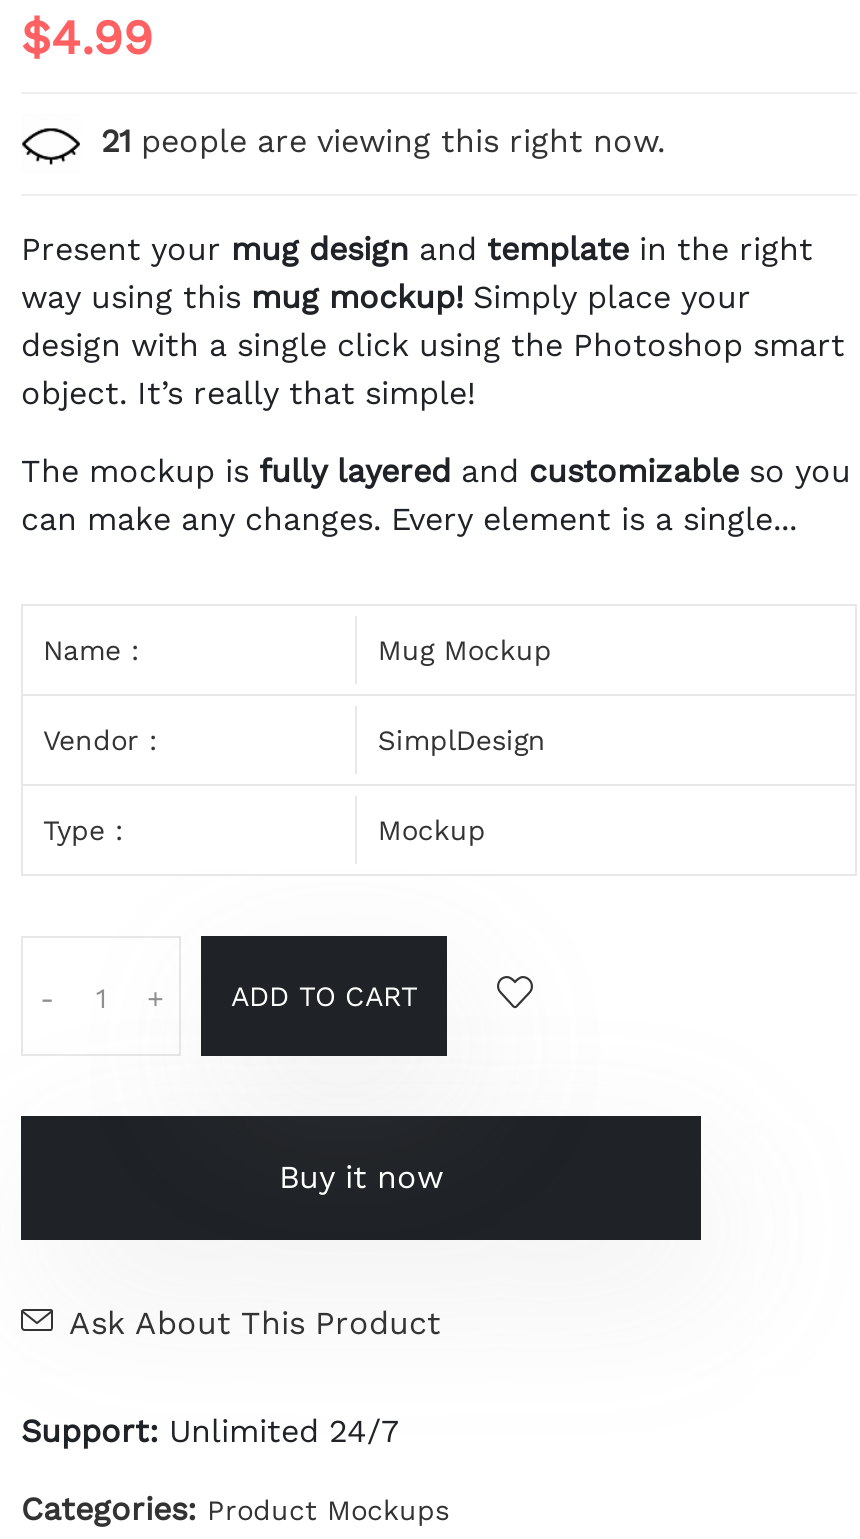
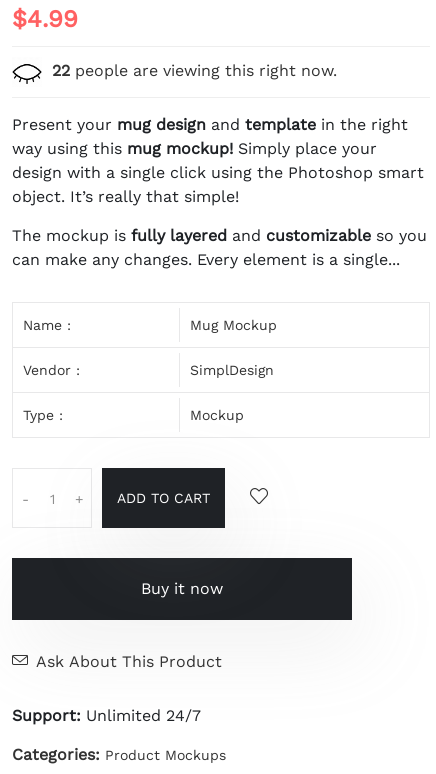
- 21 people are viewing this right now.
+ 22 people are viewing this right now.
